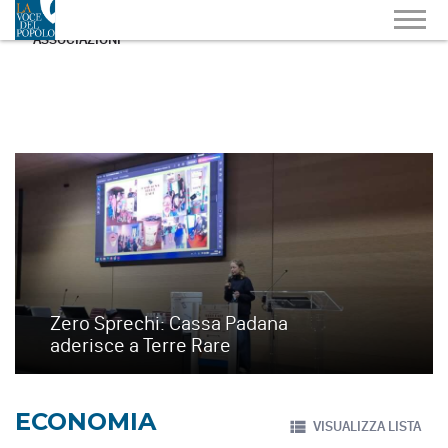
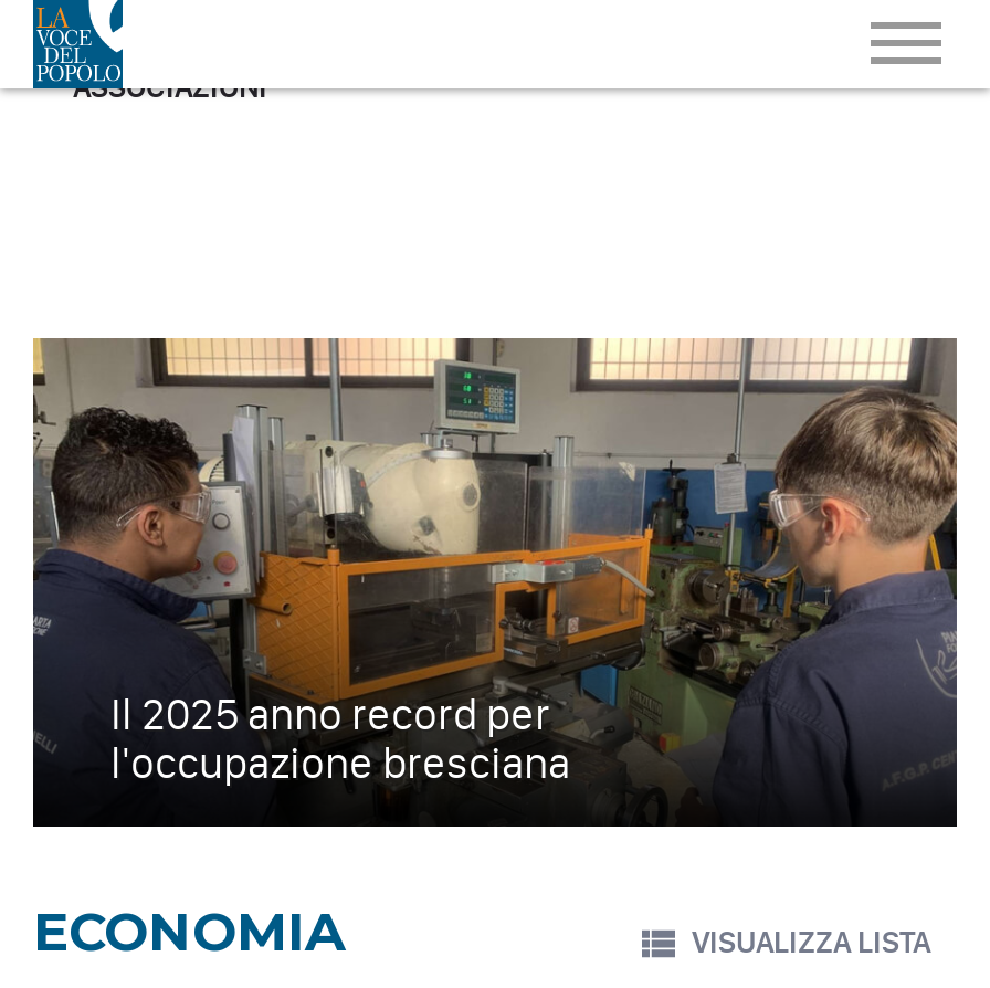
- [image]
- Zero Sprechi: Cassa Padana
- aderisce a Terre Rare
+ [image]
+ Il 2025 anno record per
+ l'occupazione bresciana
